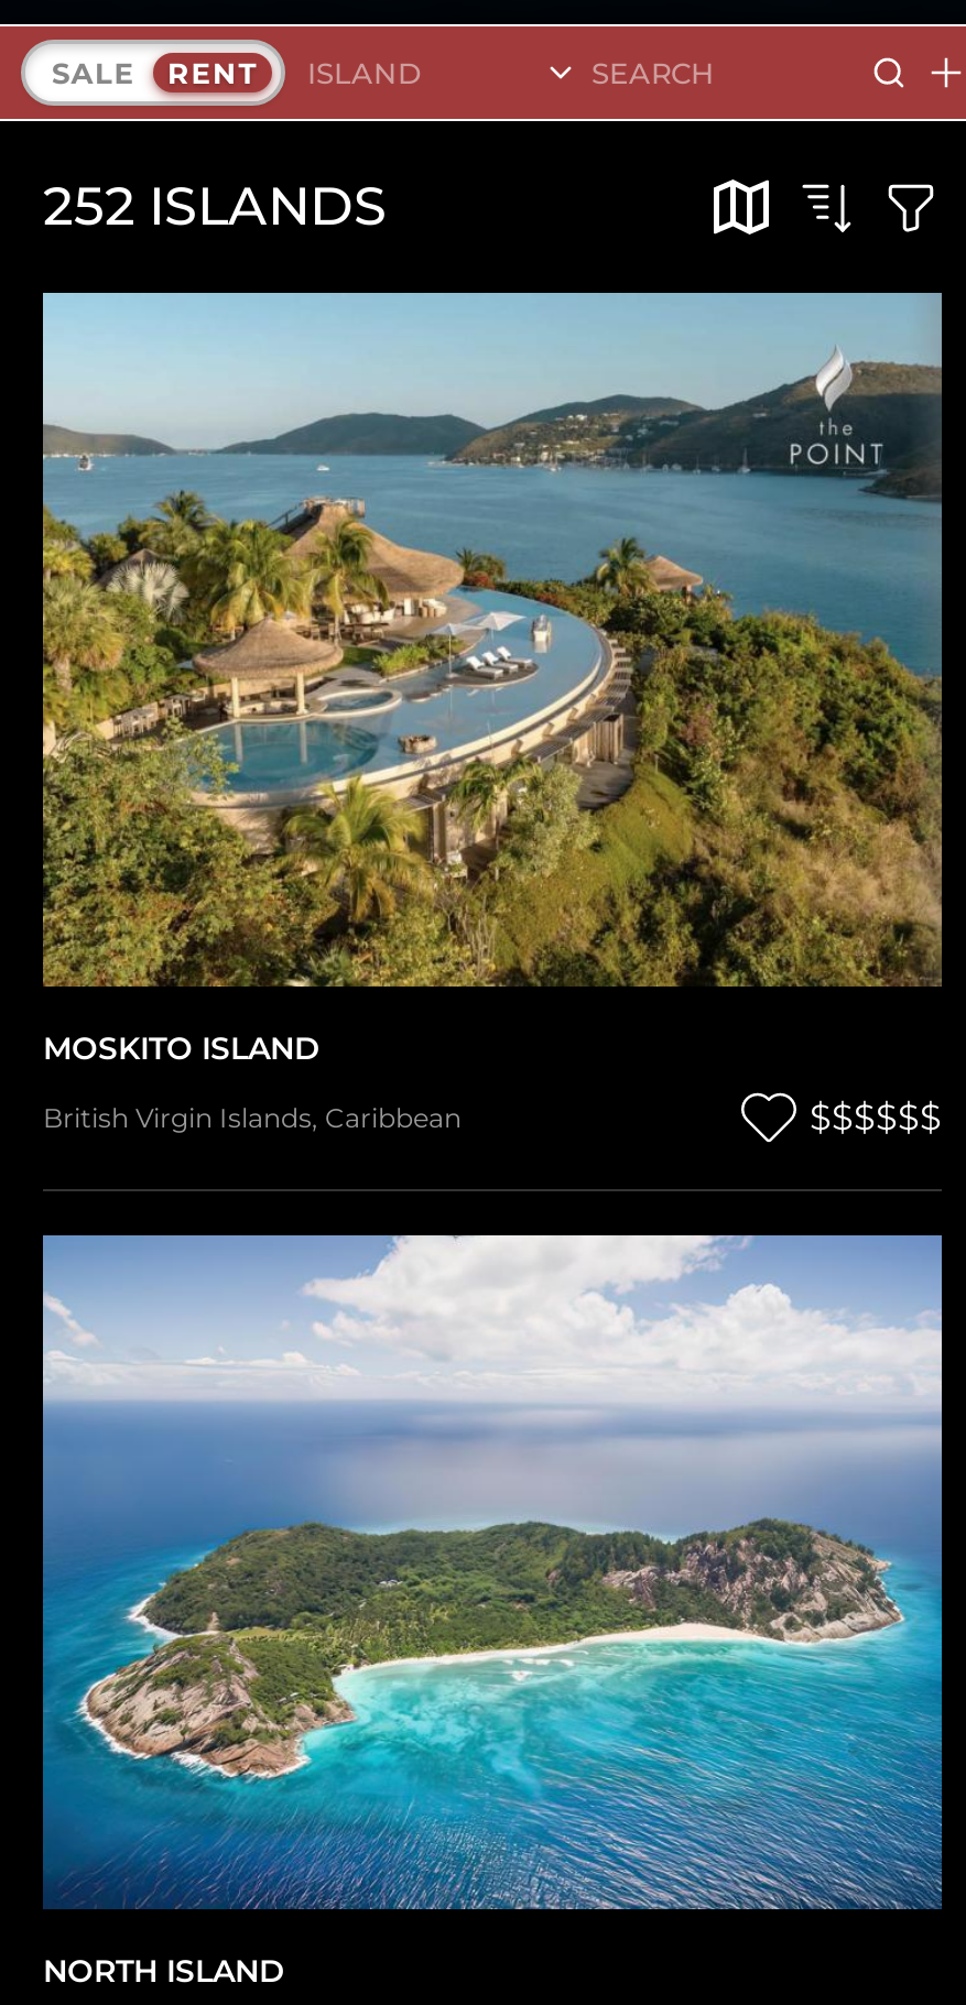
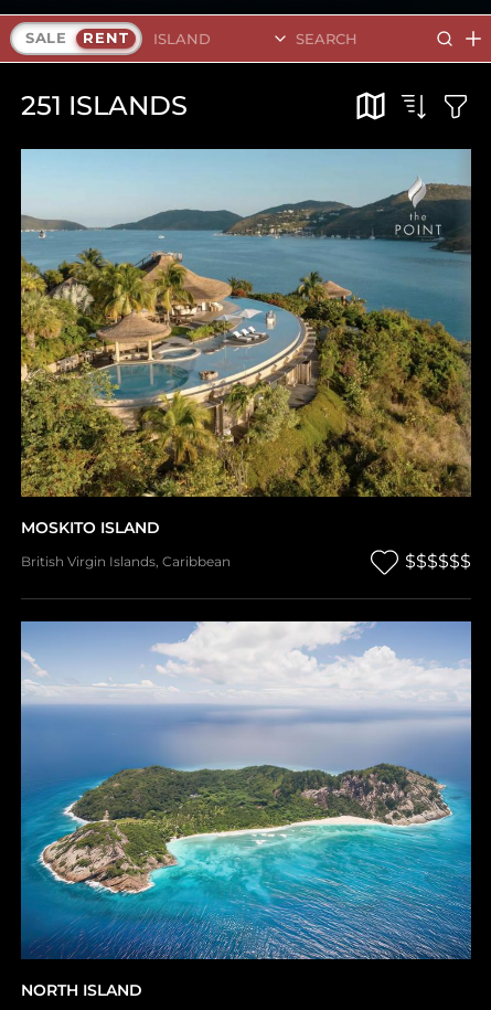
- 252 ISLANDS
+ 251 ISLANDS
